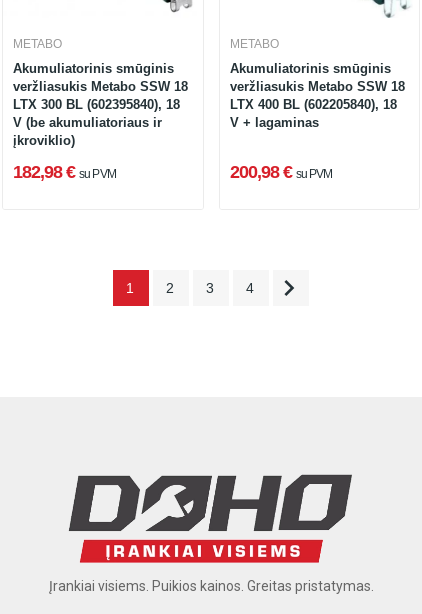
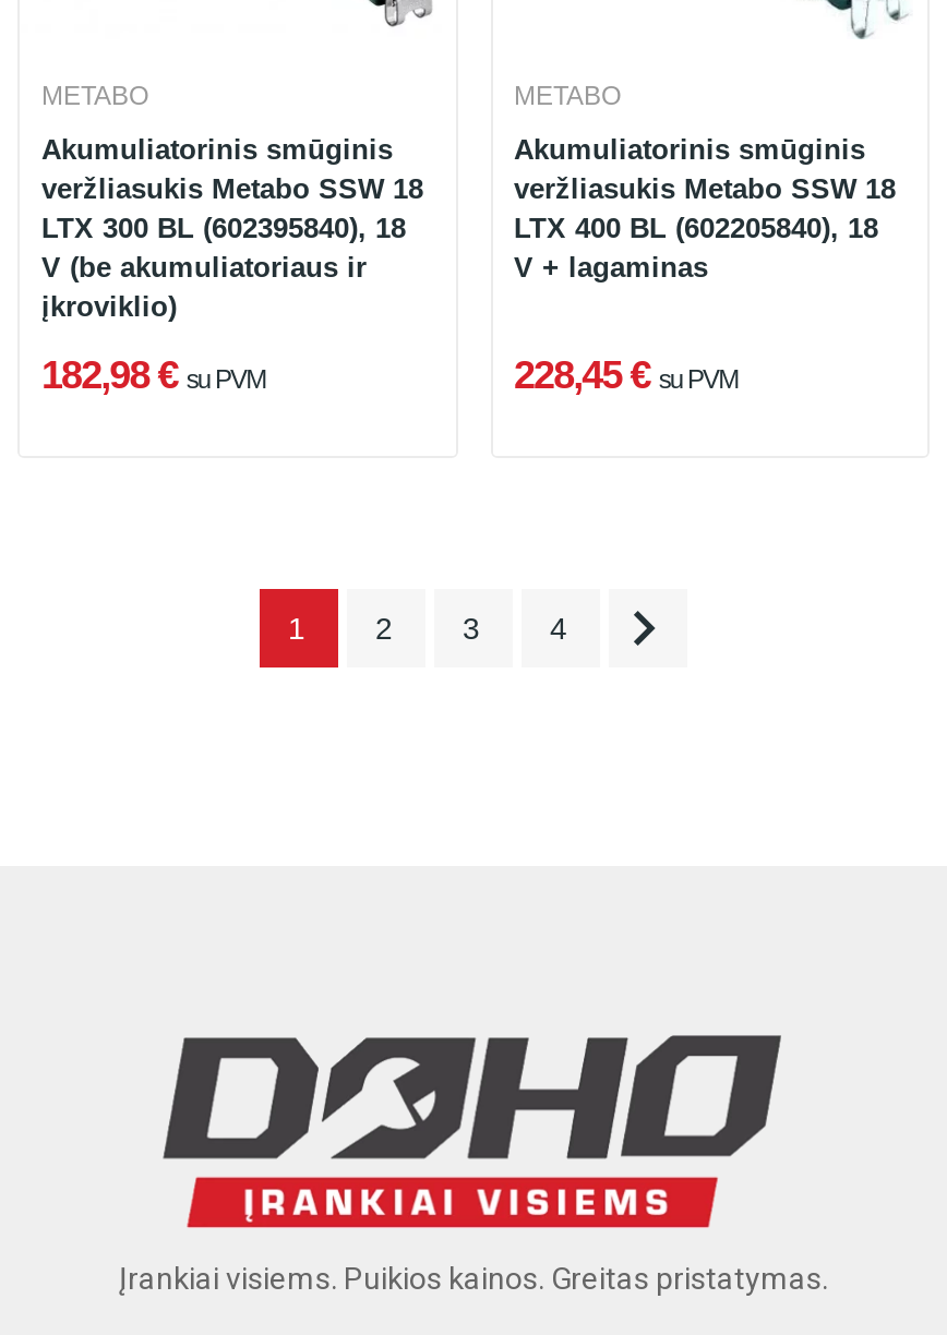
- 200,98 € su PVM
+ 228,45 € su PVM
